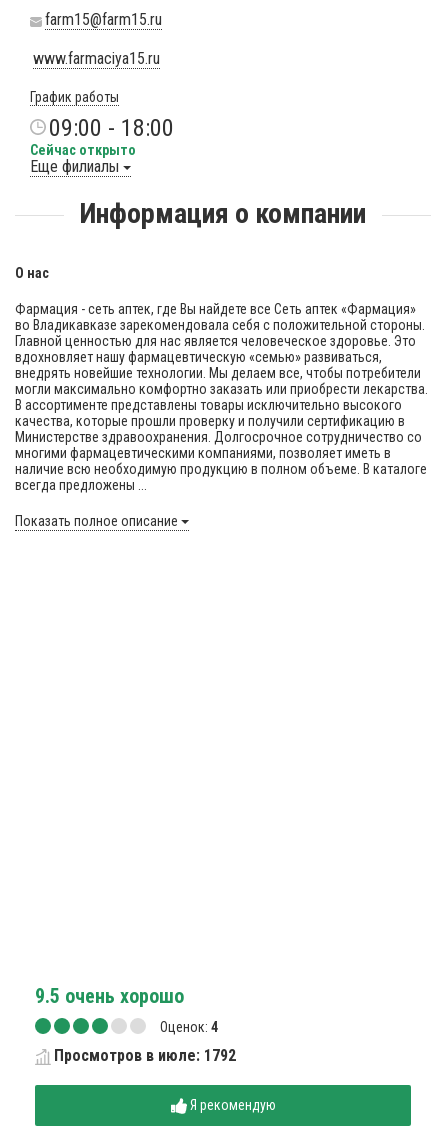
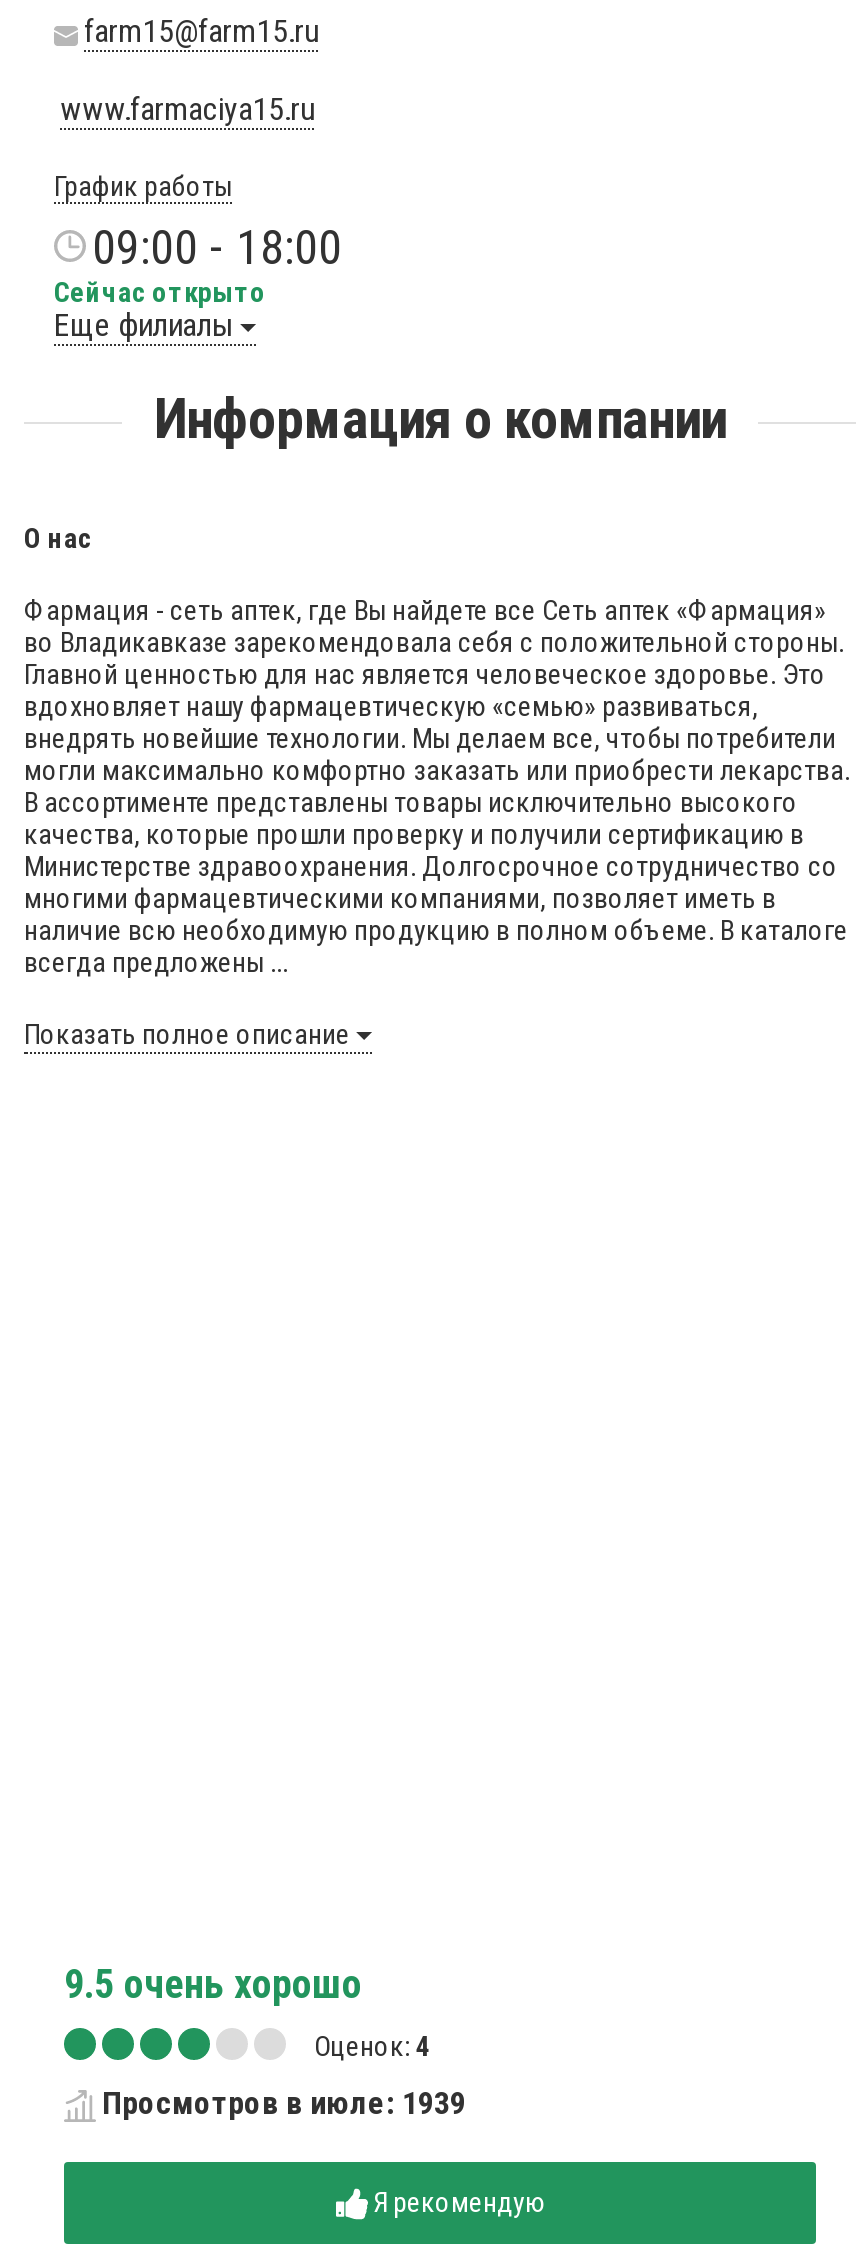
- Просмотров в июле: 1792
+ Просмотров в июле: 1939
